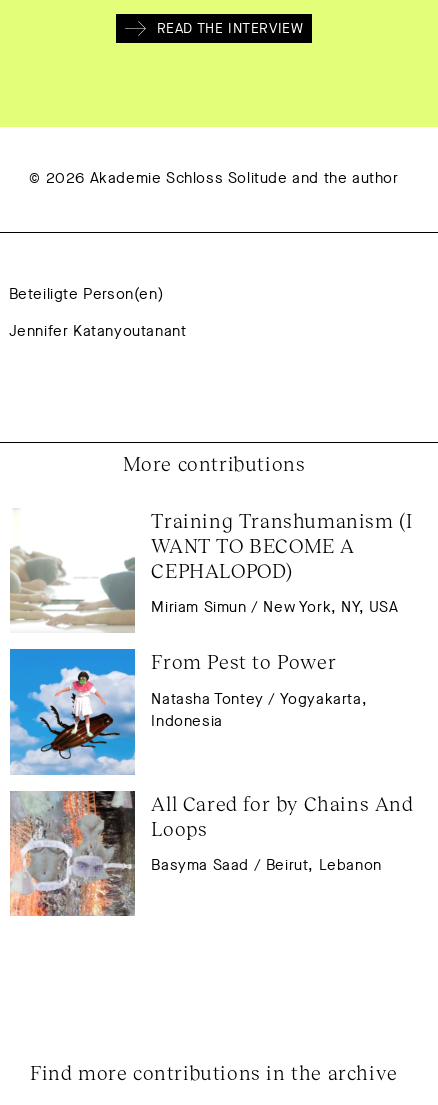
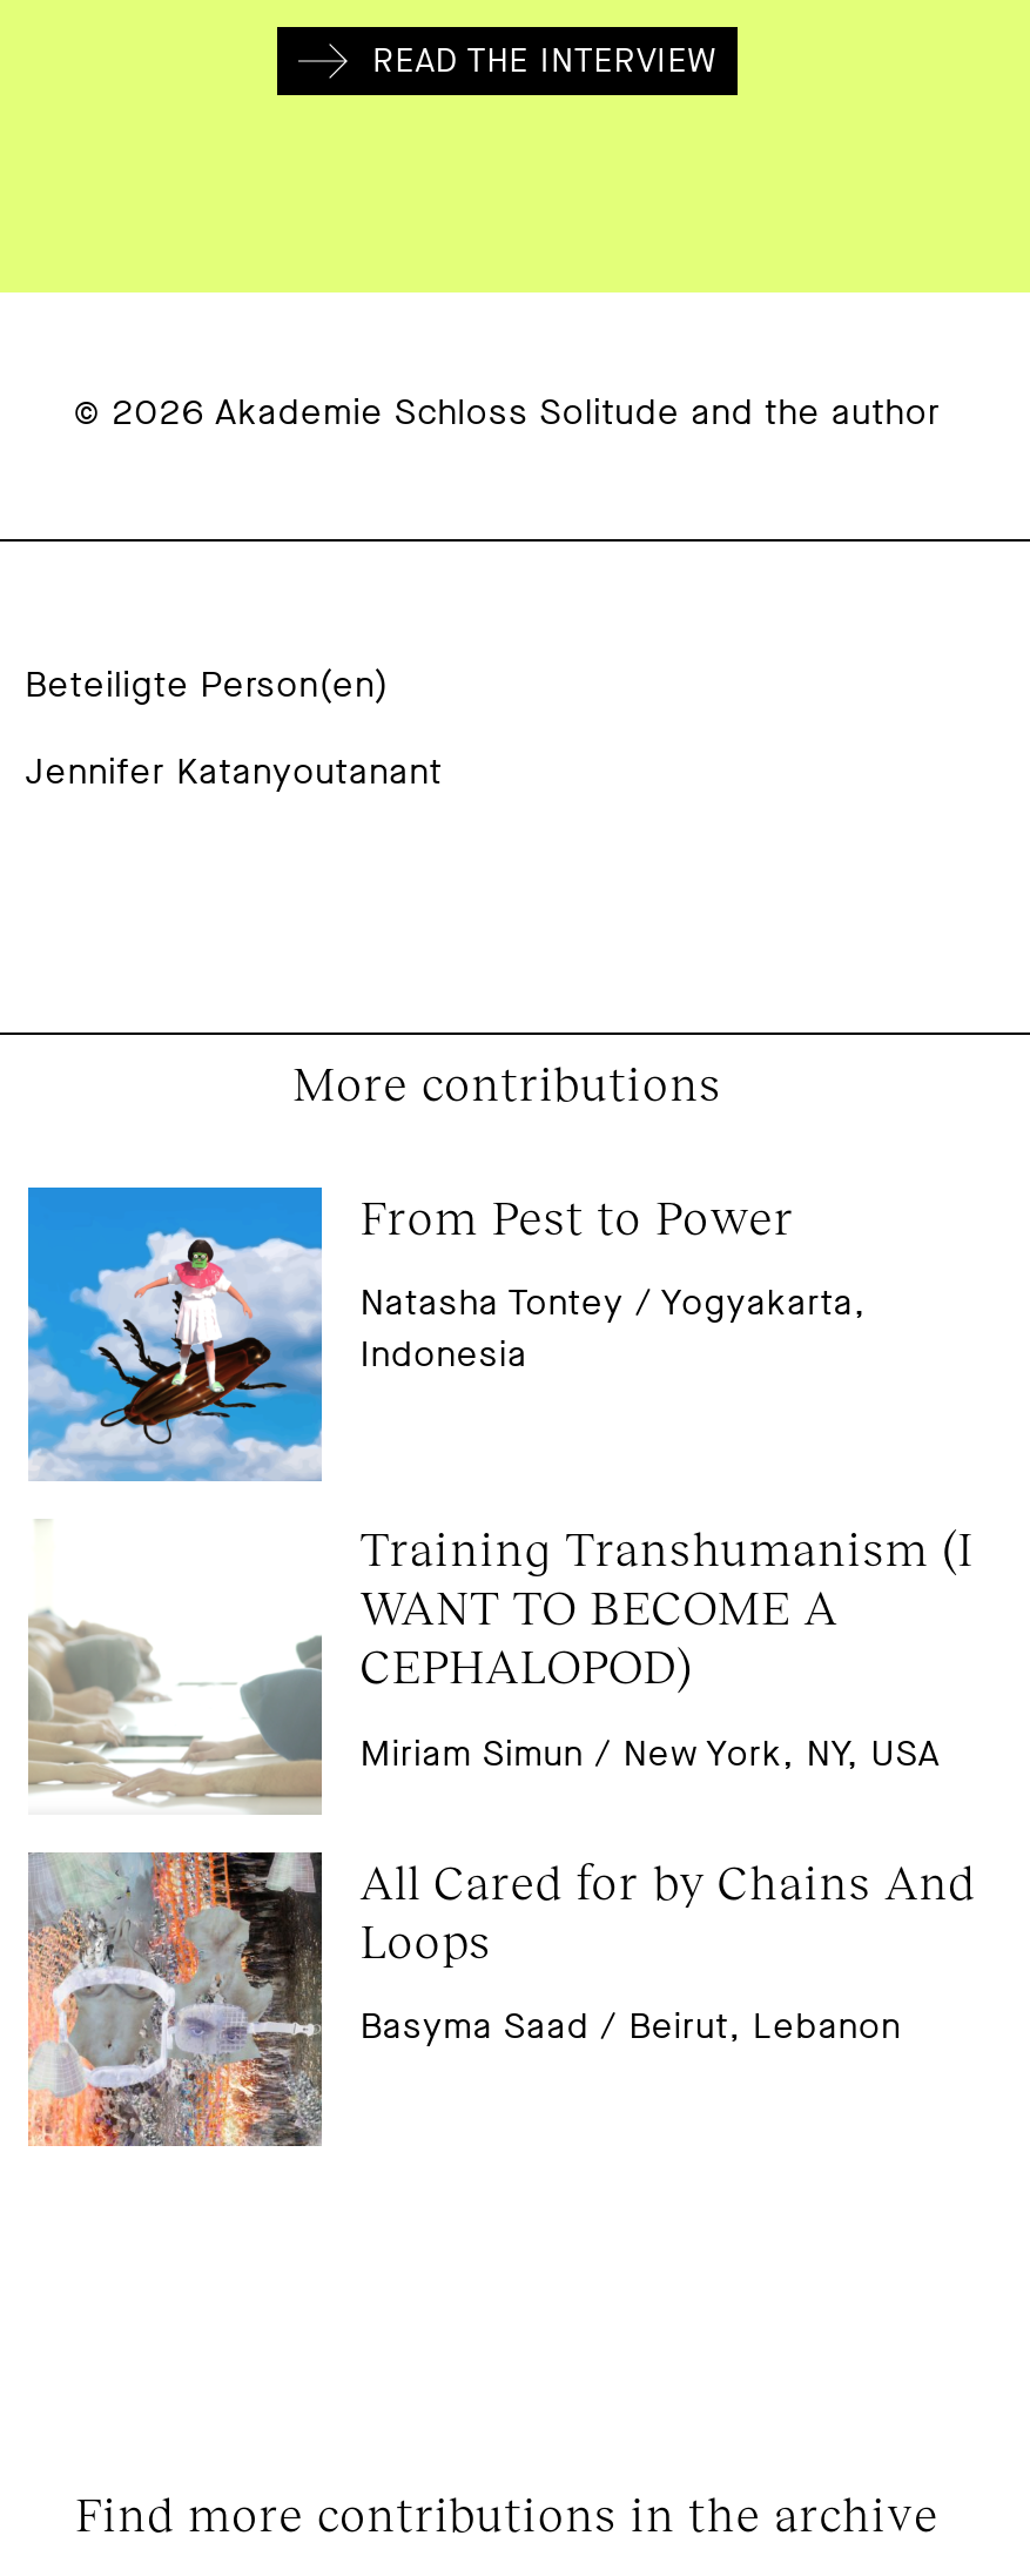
moved down: [image] | Training Transhumanism (I | WANT TO BECOME A | CEPHALOPOD) | Miriam Simun / New York, NY, USA

moved up: [image] | From Pest to Power | Natasha Tontey / Yogyakarta, | Indonesia
